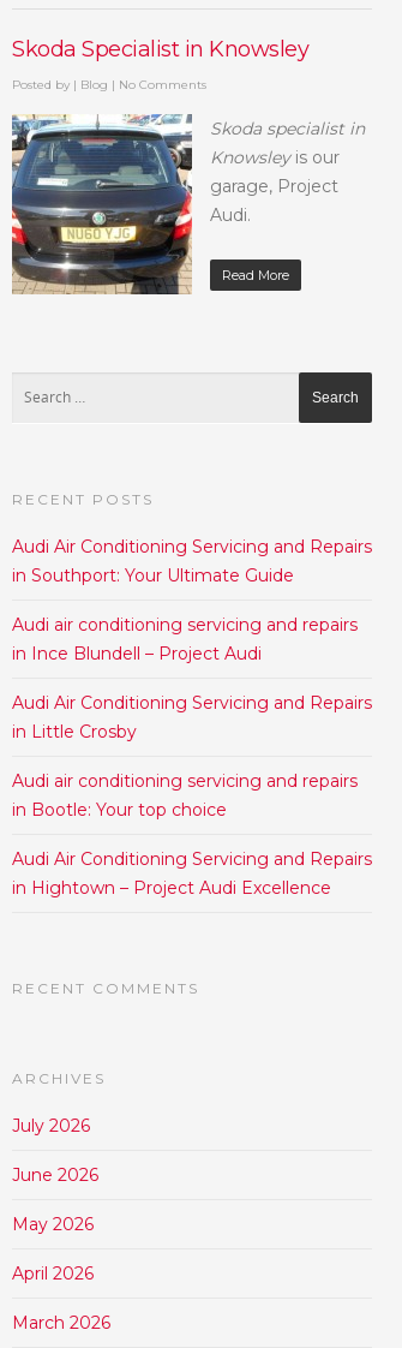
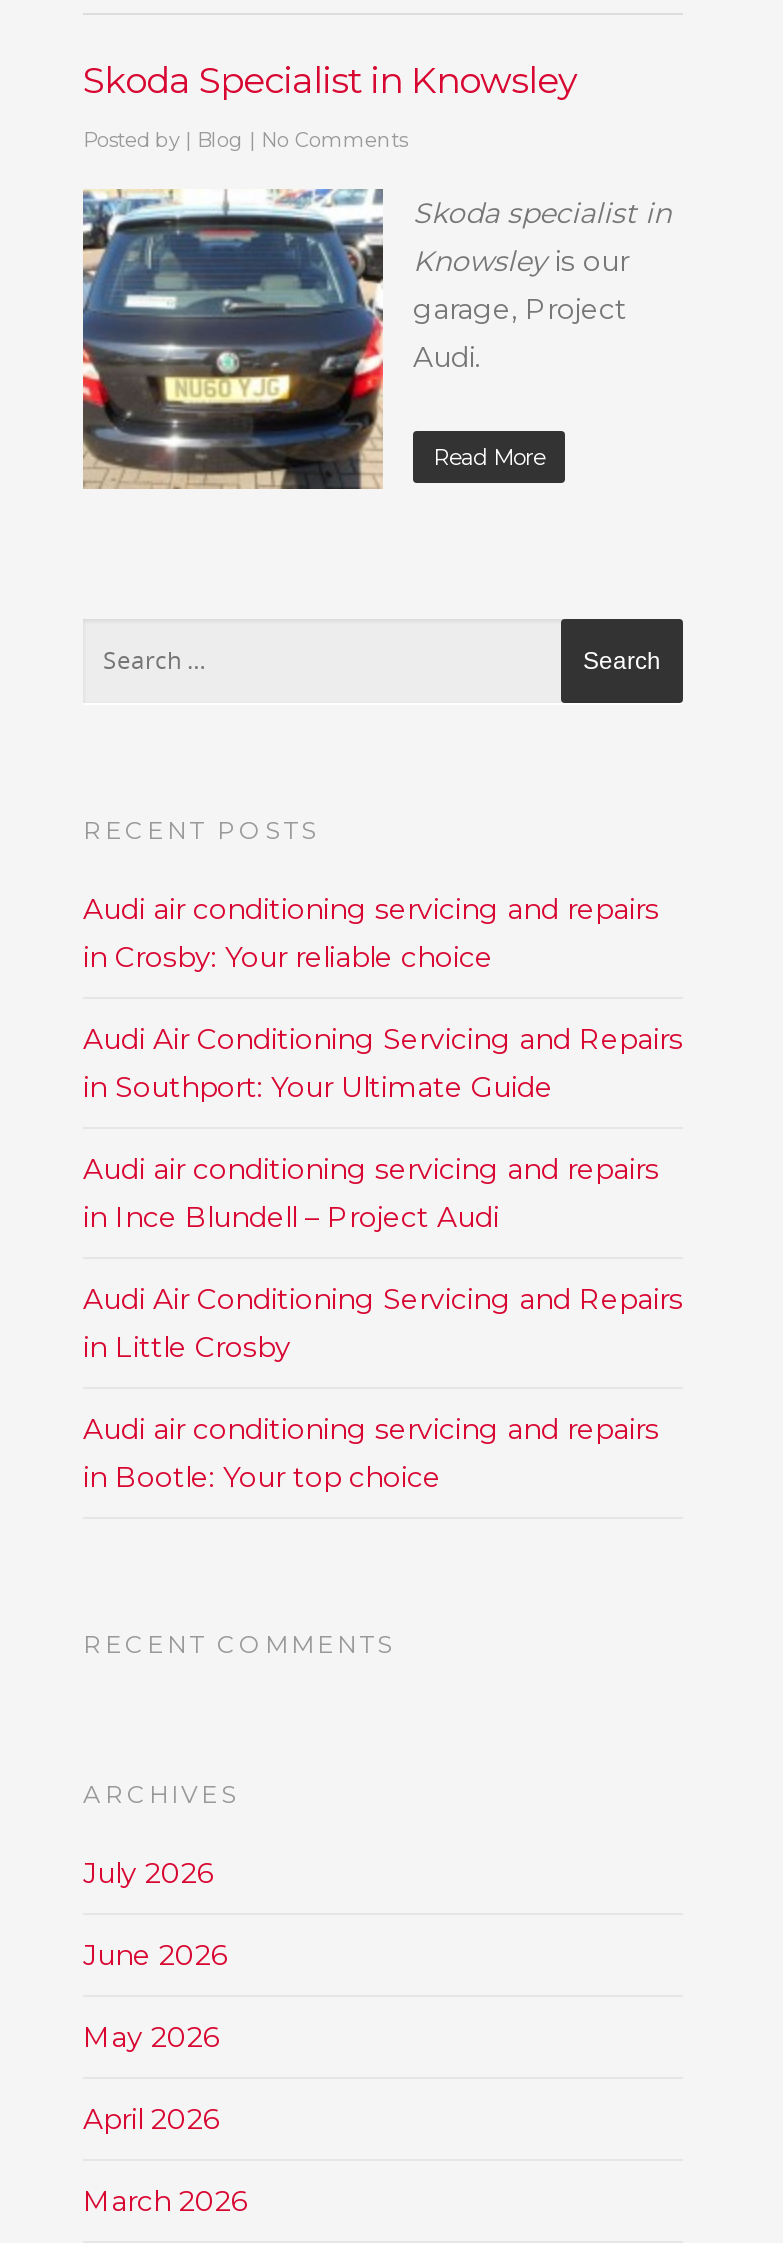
+ Audi air conditioning servicing and repairs
+ in Crosby: Your reliable choice

moved down: Audi Air Conditioning Servicing and Repairs | in Southport: Your Ultimate Guide | Audi air conditioning servicing and repairs | in Ince Blundell – Project Audi | Audi Air Conditioning Servicing and Repairs | in Little Crosby | Audi air conditioning servicing and repairs | in Bootle: Your top choice

- Audi Air Conditioning Servicing and Repairs
- in Hightown – Project Audi Excellence
